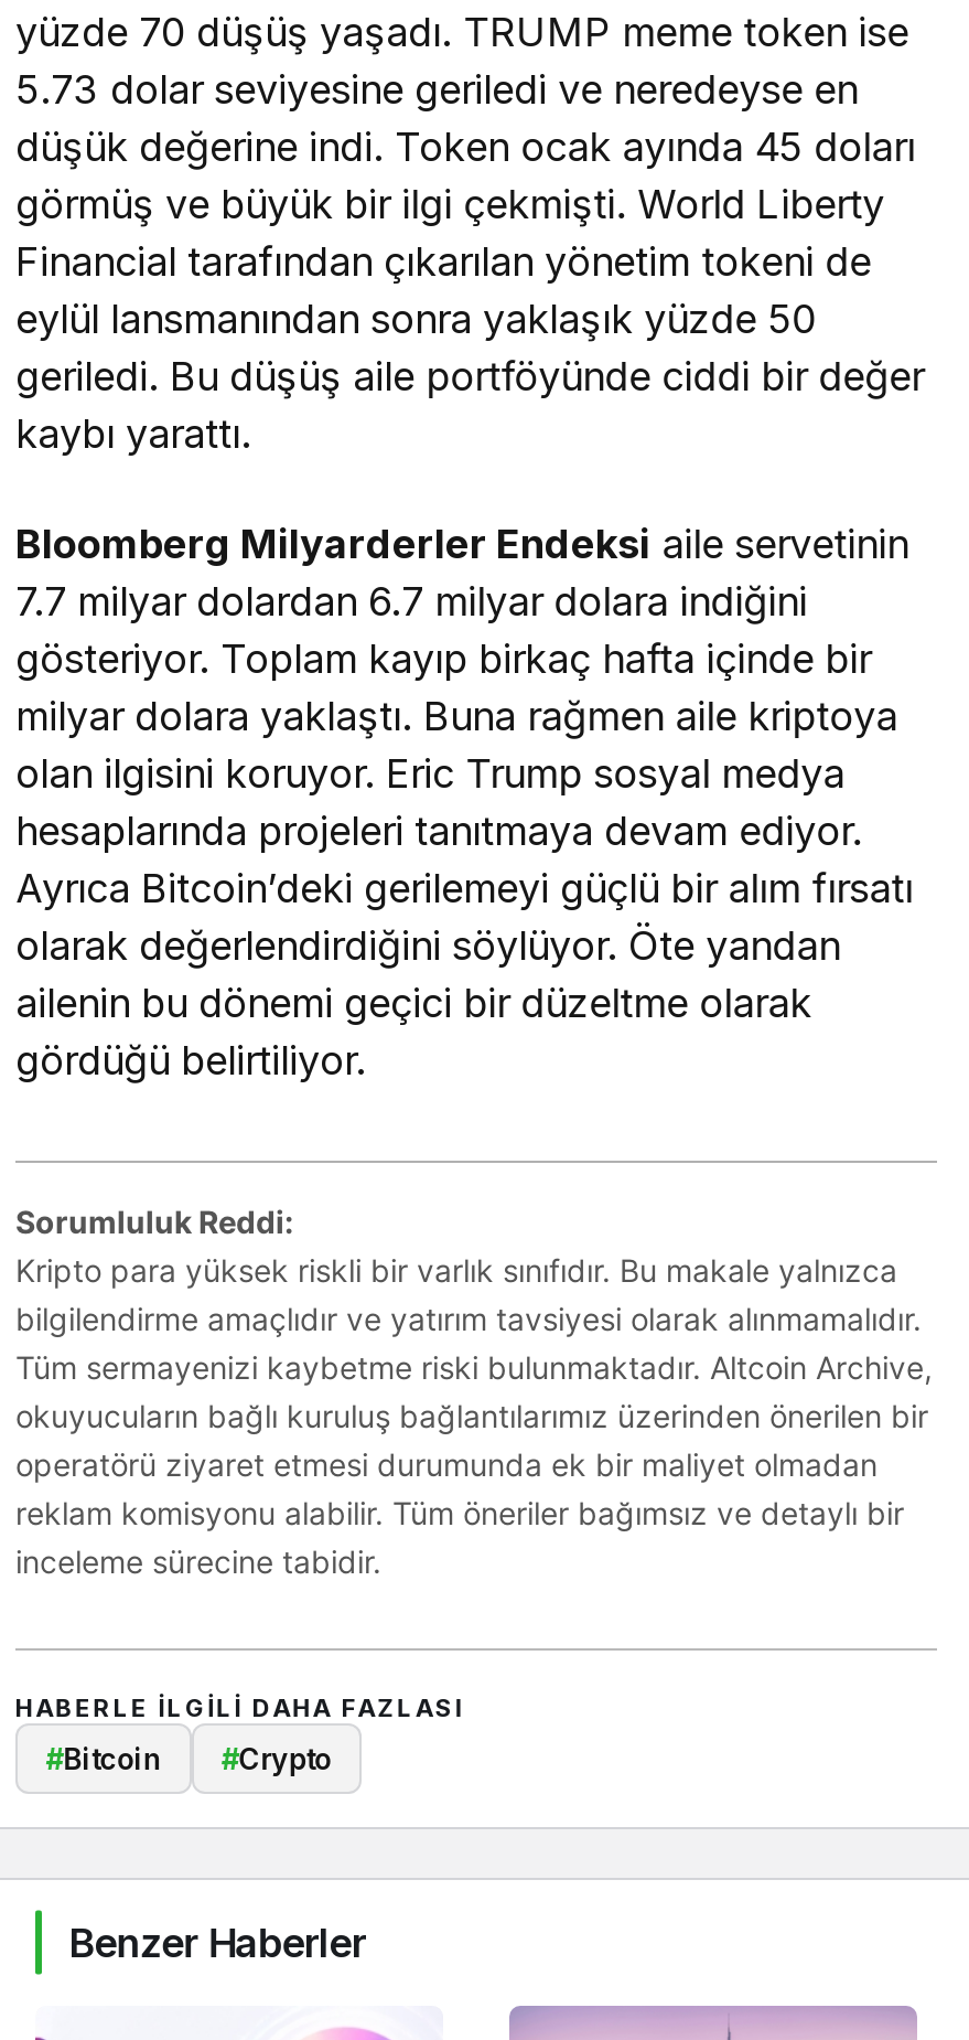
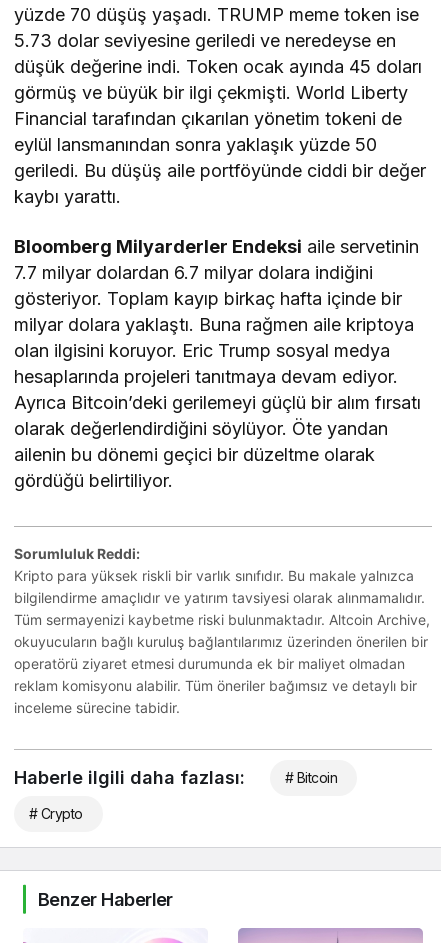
- HABERLE ILGILI DAHA FAZLASI
+ Haberle ilgili daha fazlası:
+ # Bitcoin

- #Bitcoin
- #Crypto
+ # Crypto
